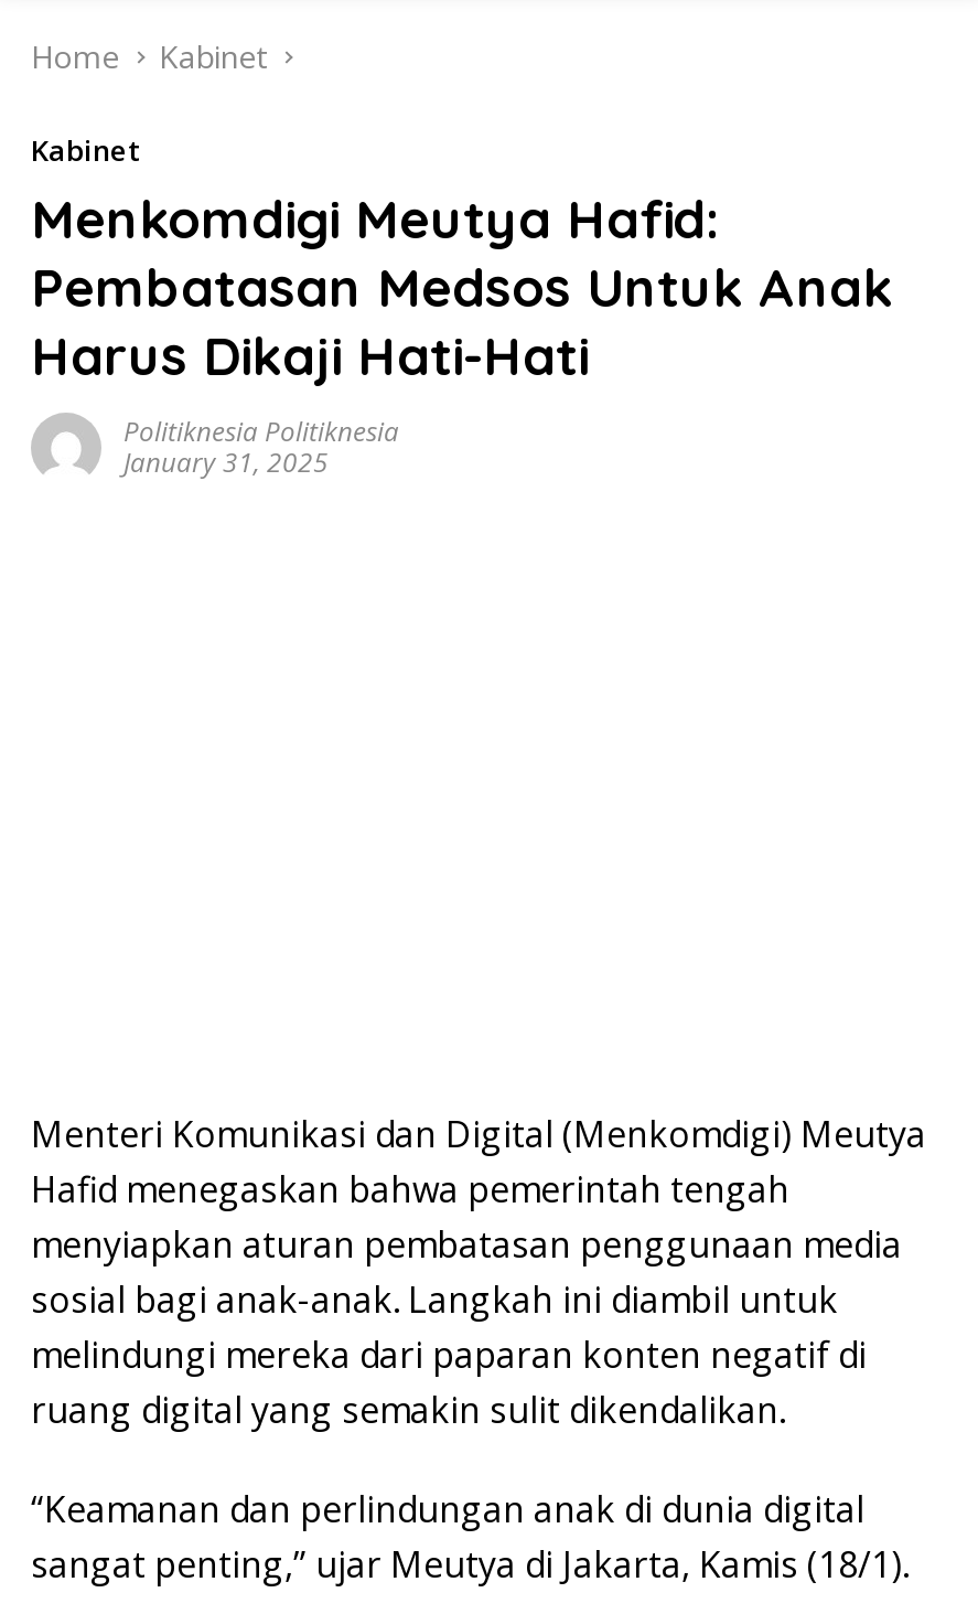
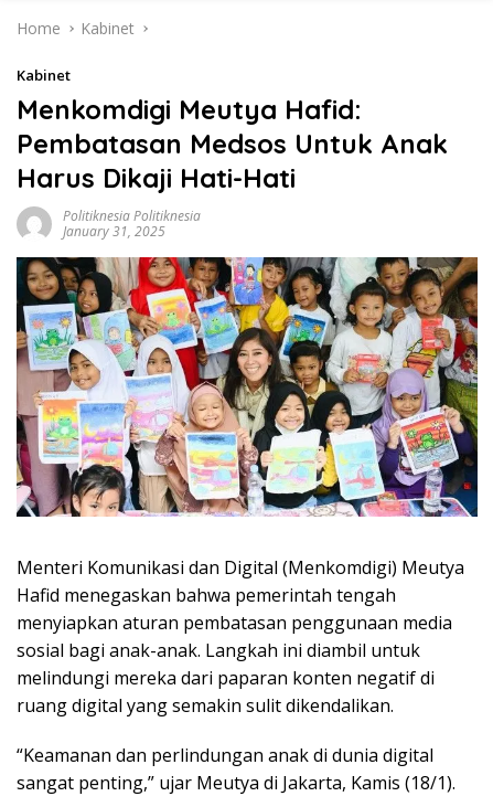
+ [image]
